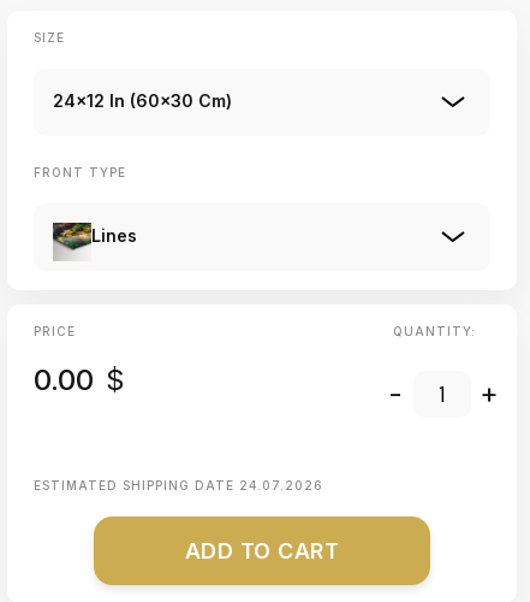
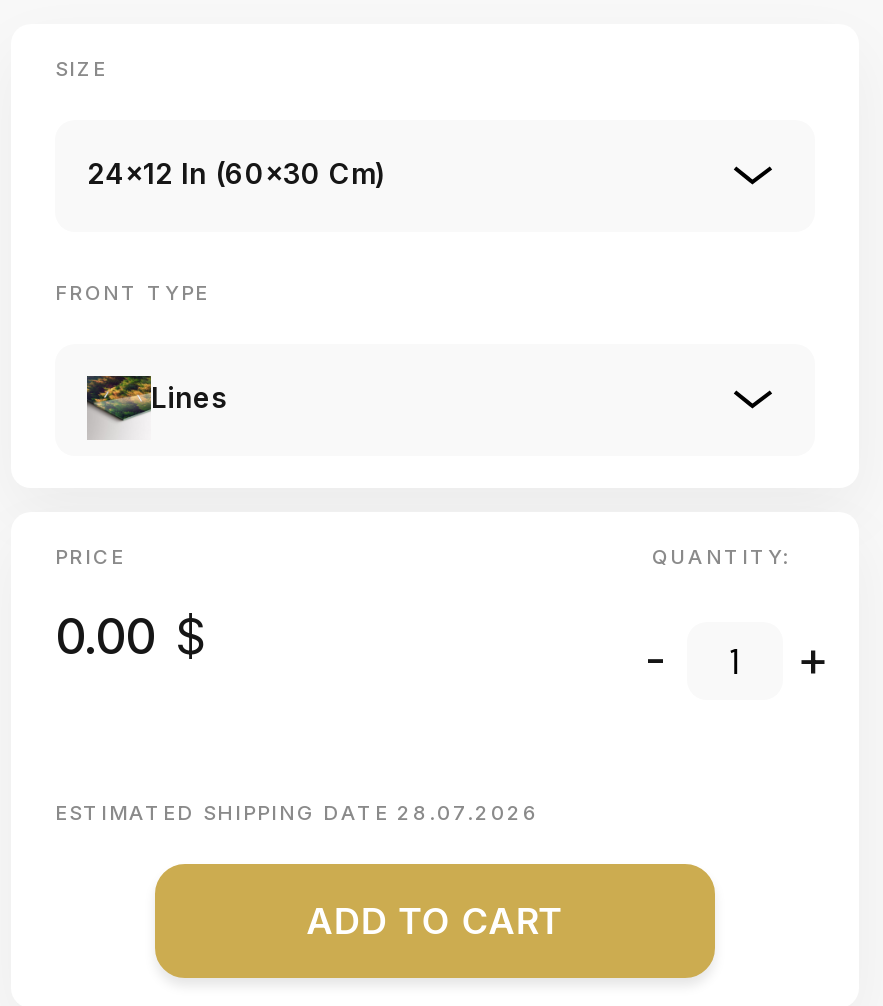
- ESTIMATED SHIPPING DATE 24.07.2026
+ ESTIMATED SHIPPING DATE 28.07.2026
